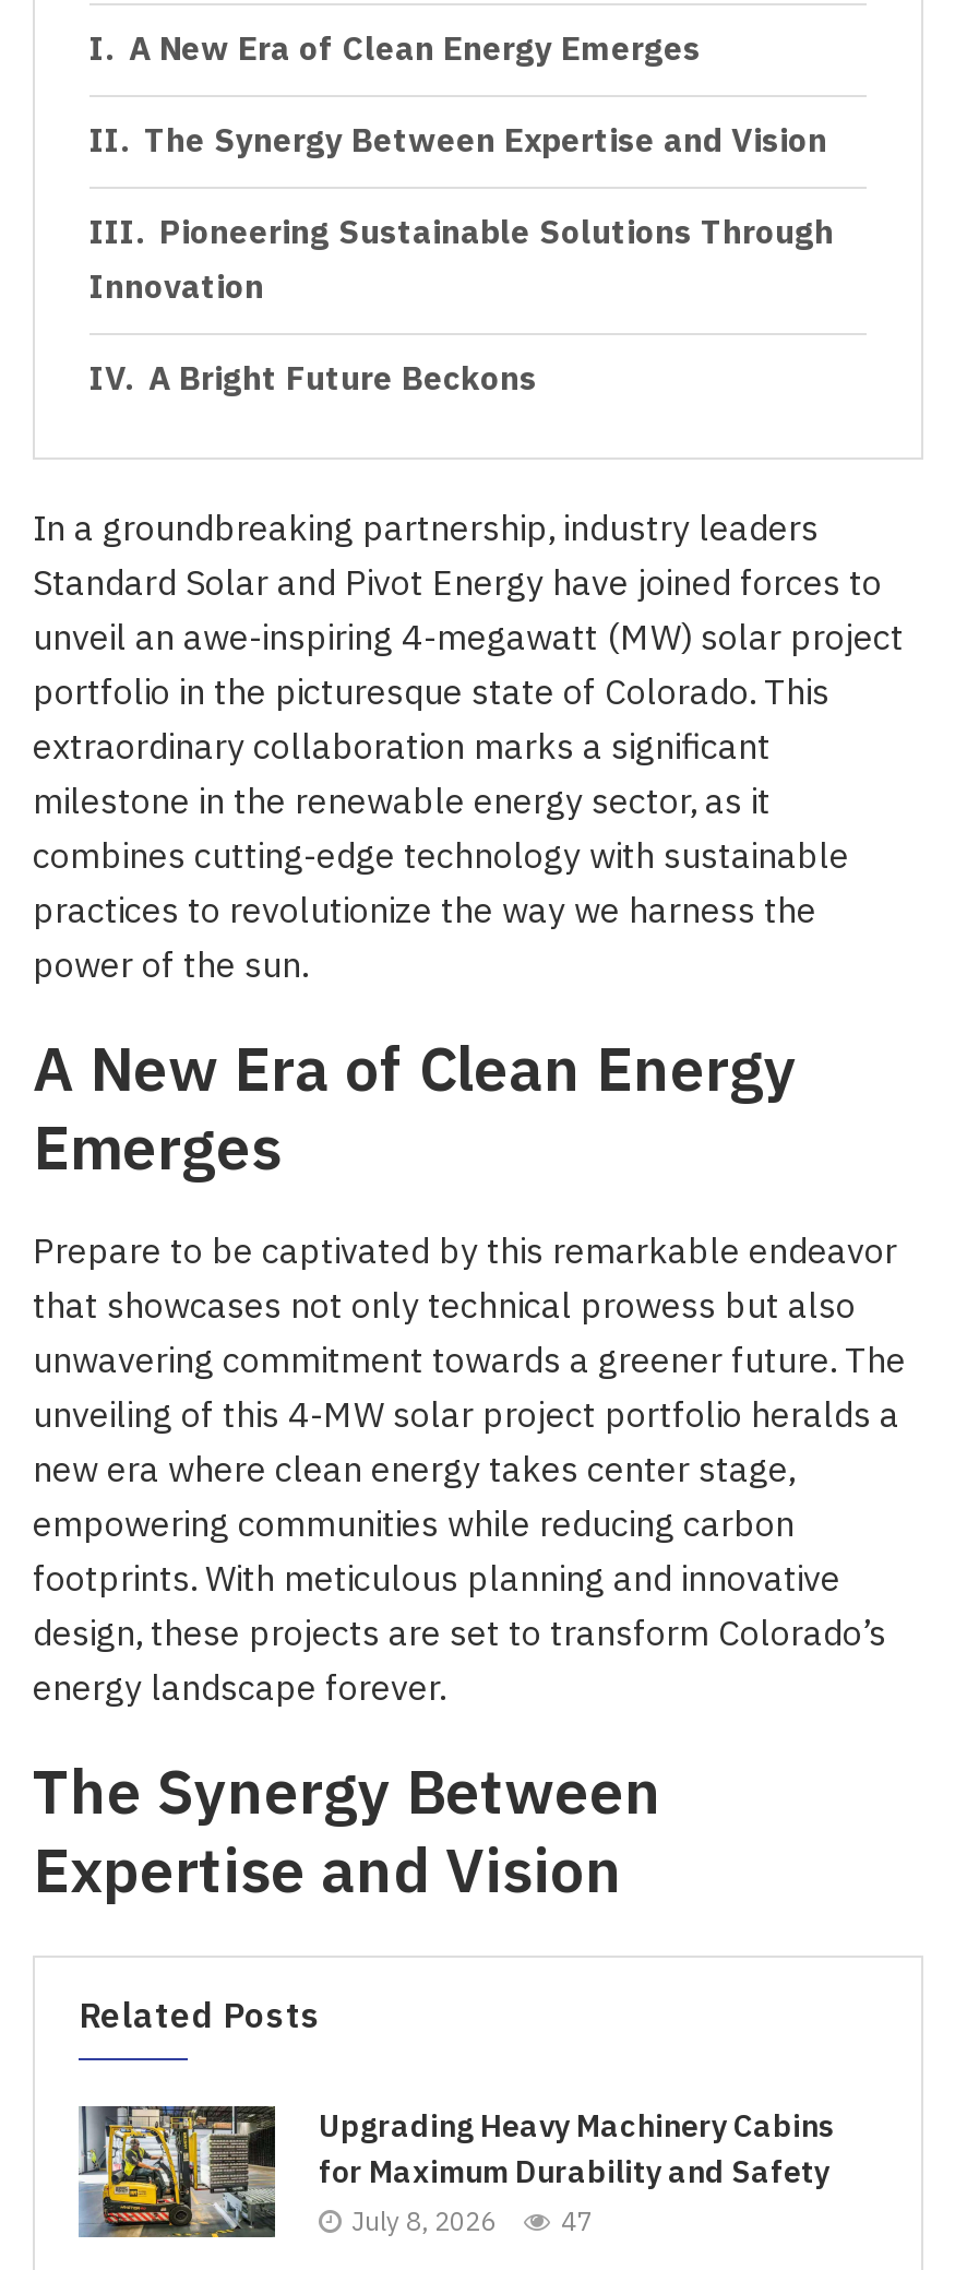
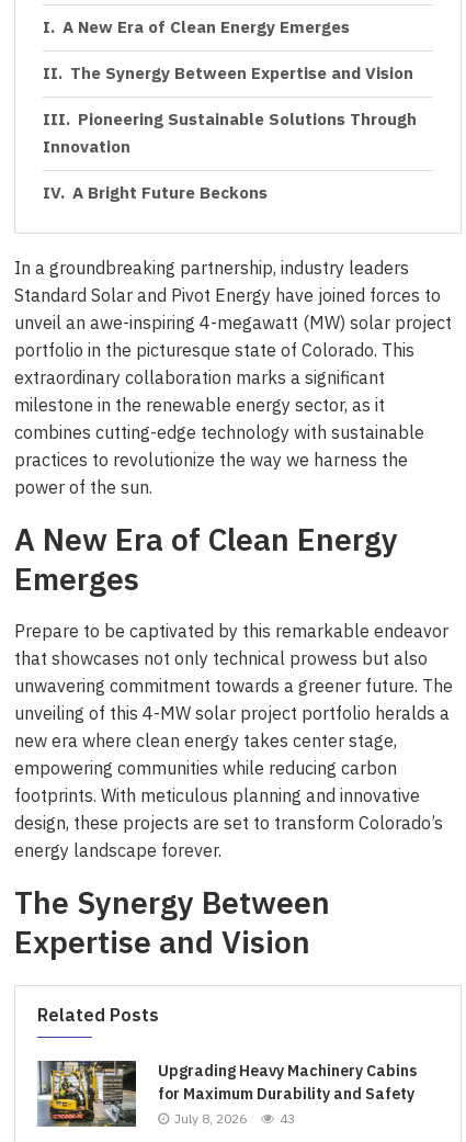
- July 8, 2026 47
+ July 8, 2026 43
